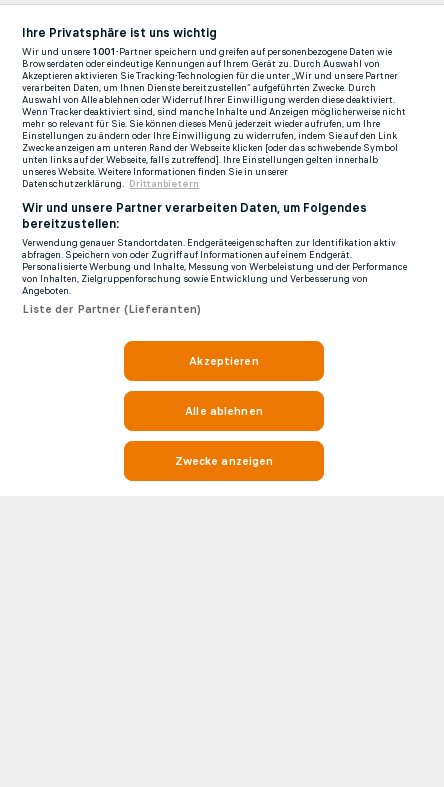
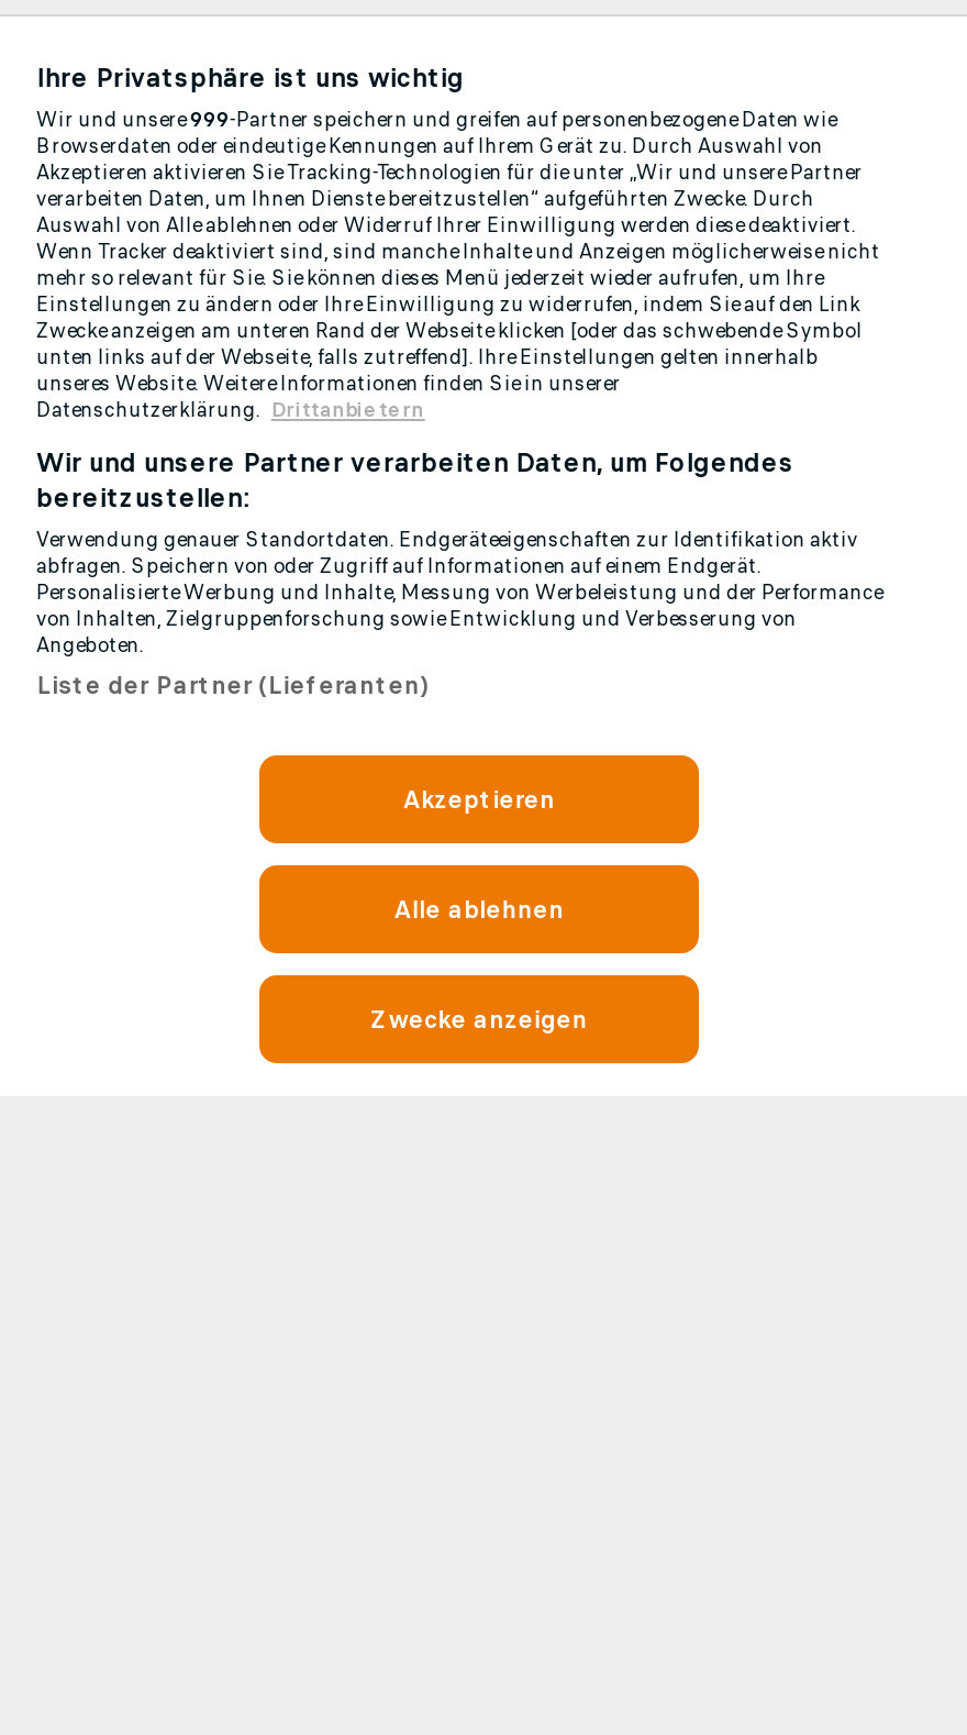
- Wir und unsere1001-Partner speichern und greifen auf personenbezogene Daten wie
+ Wir und unsere999-Partner speichern und greifen auf personenbezogene Daten wie
